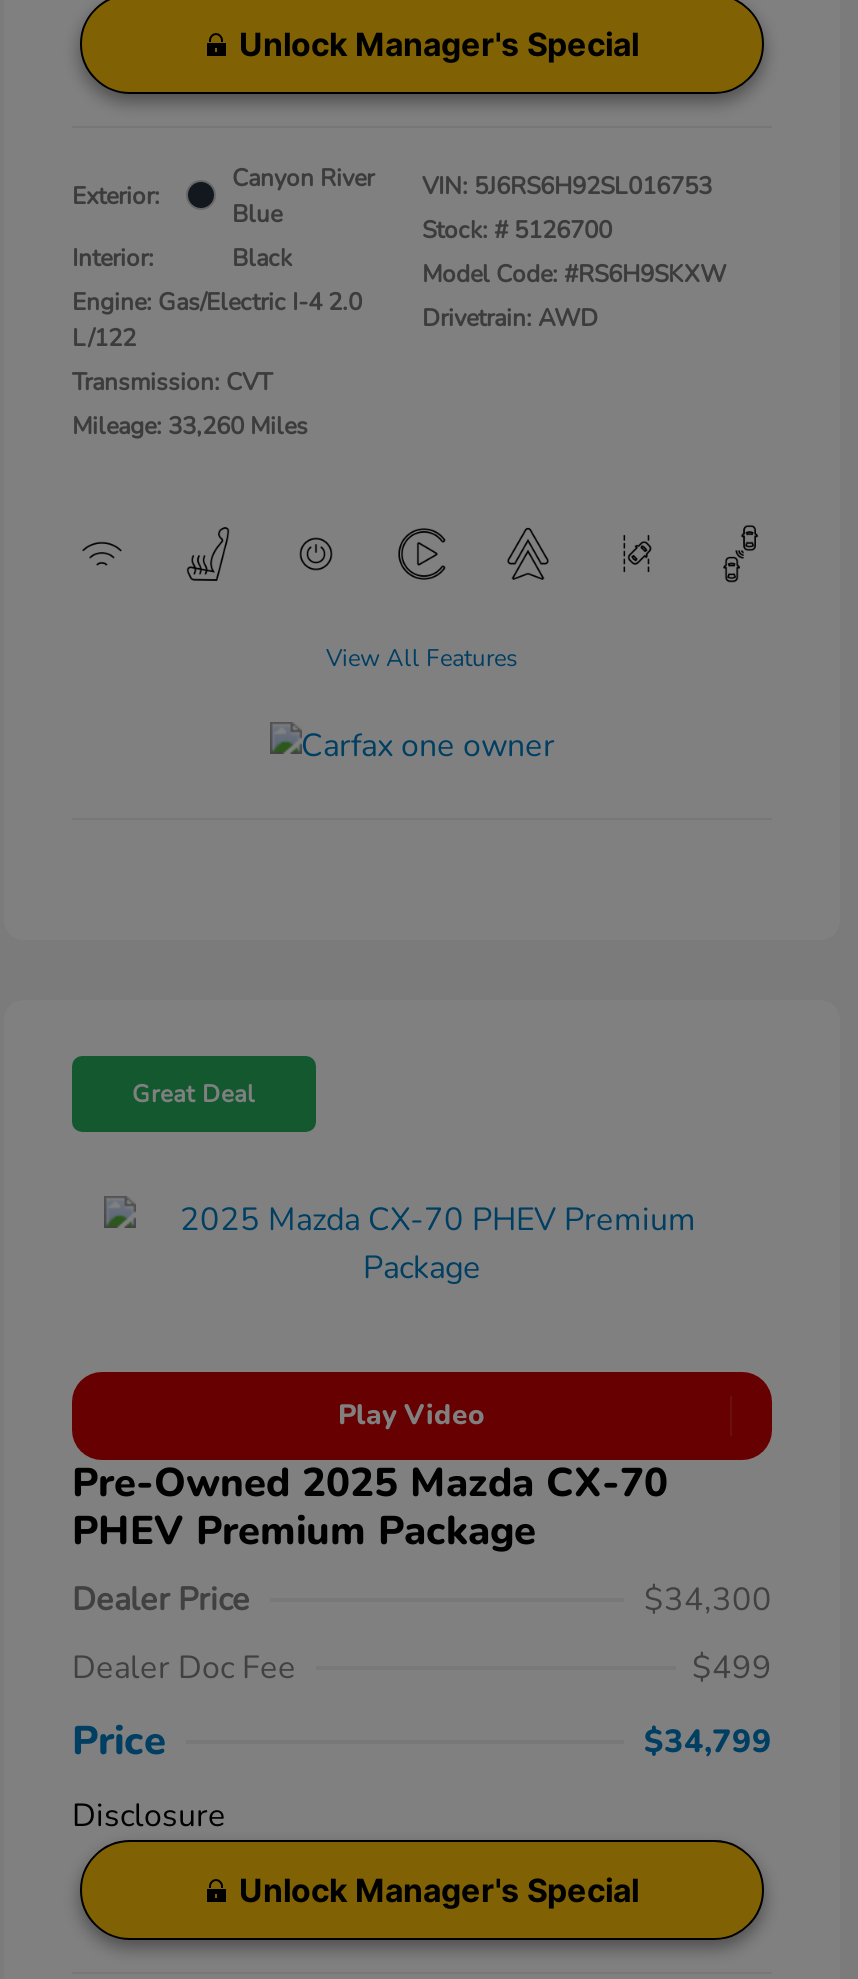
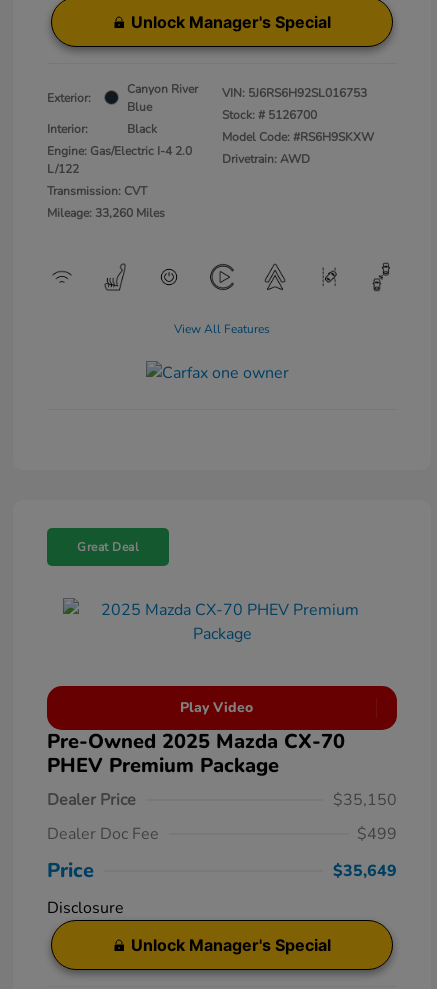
- $34,300
+ $35,150

- $34,799
+ $35,649
